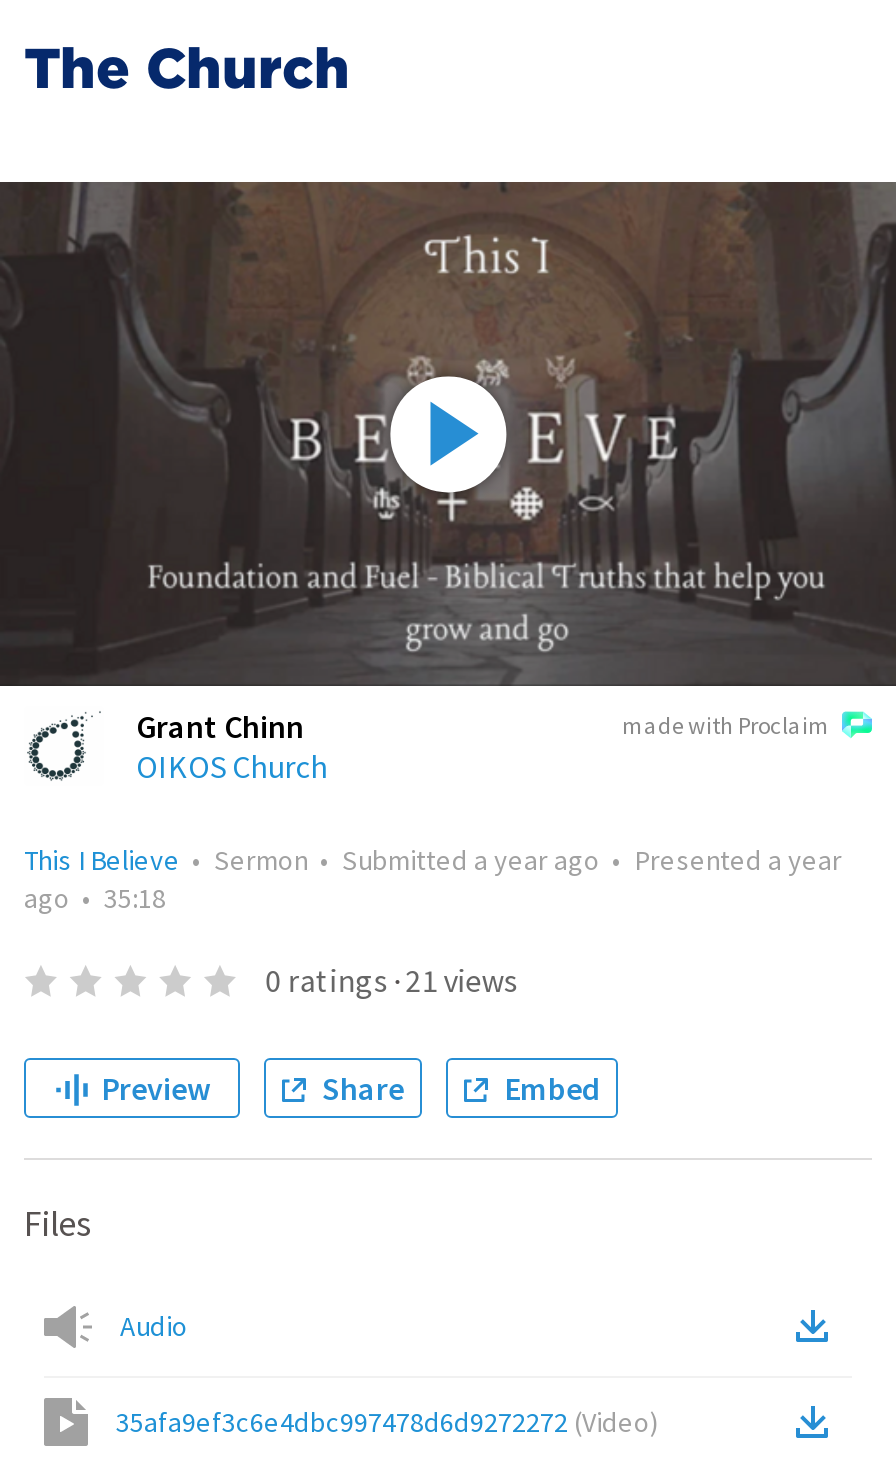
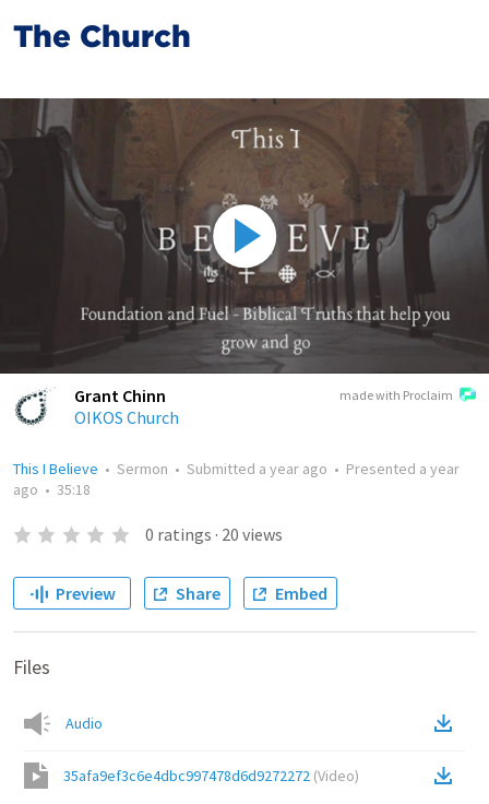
- 0 ratings · 21 views
+ 0 ratings · 20 views
